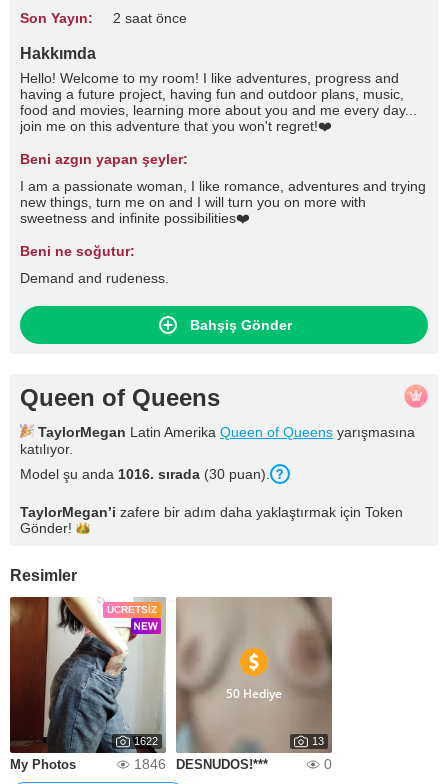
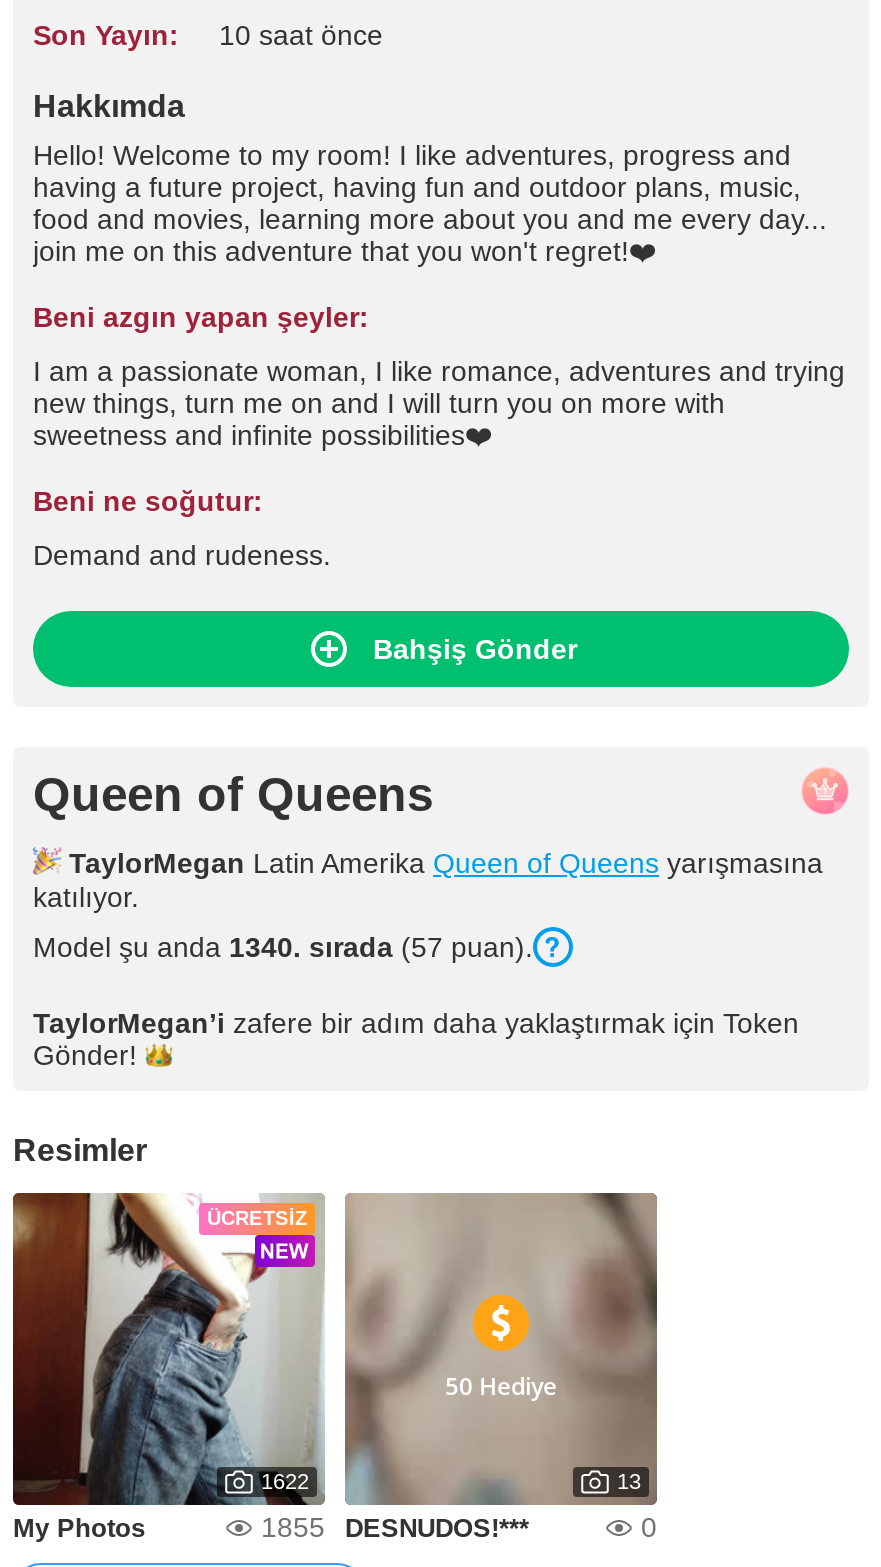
- Son Yayın: 2 saat önce
+ Son Yayın: 10 saat önce

- Model şu anda 1016. sırada (30 puan).
+ Model şu anda 1340. sırada (57 puan).

- 1846 DESNUDOS!***
+ 1855 DESNUDOS!***
